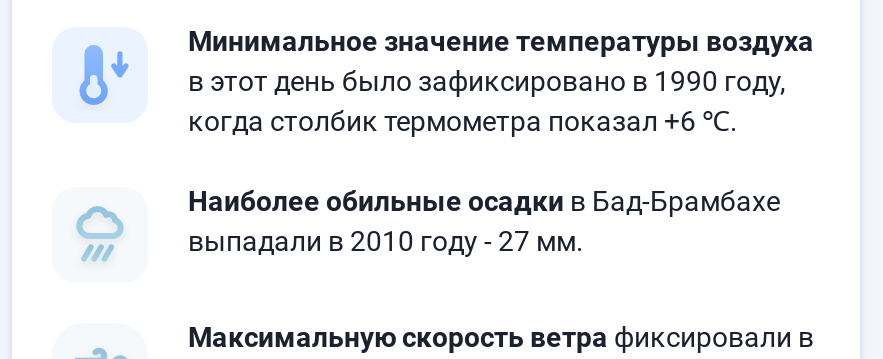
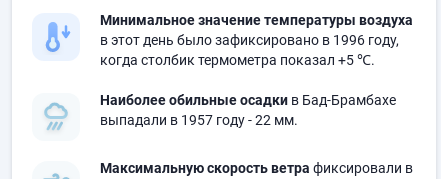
- в этот день было зафиксировано в 1990 году,
+ в этот день было зафиксировано в 1996 году,

- когда столбик термометра показал +6 ℃.
+ когда столбик термометра показал +5 ℃.

- выпадали в 2010 году - 27 мм.
+ выпадали в 1957 году - 22 мм.
